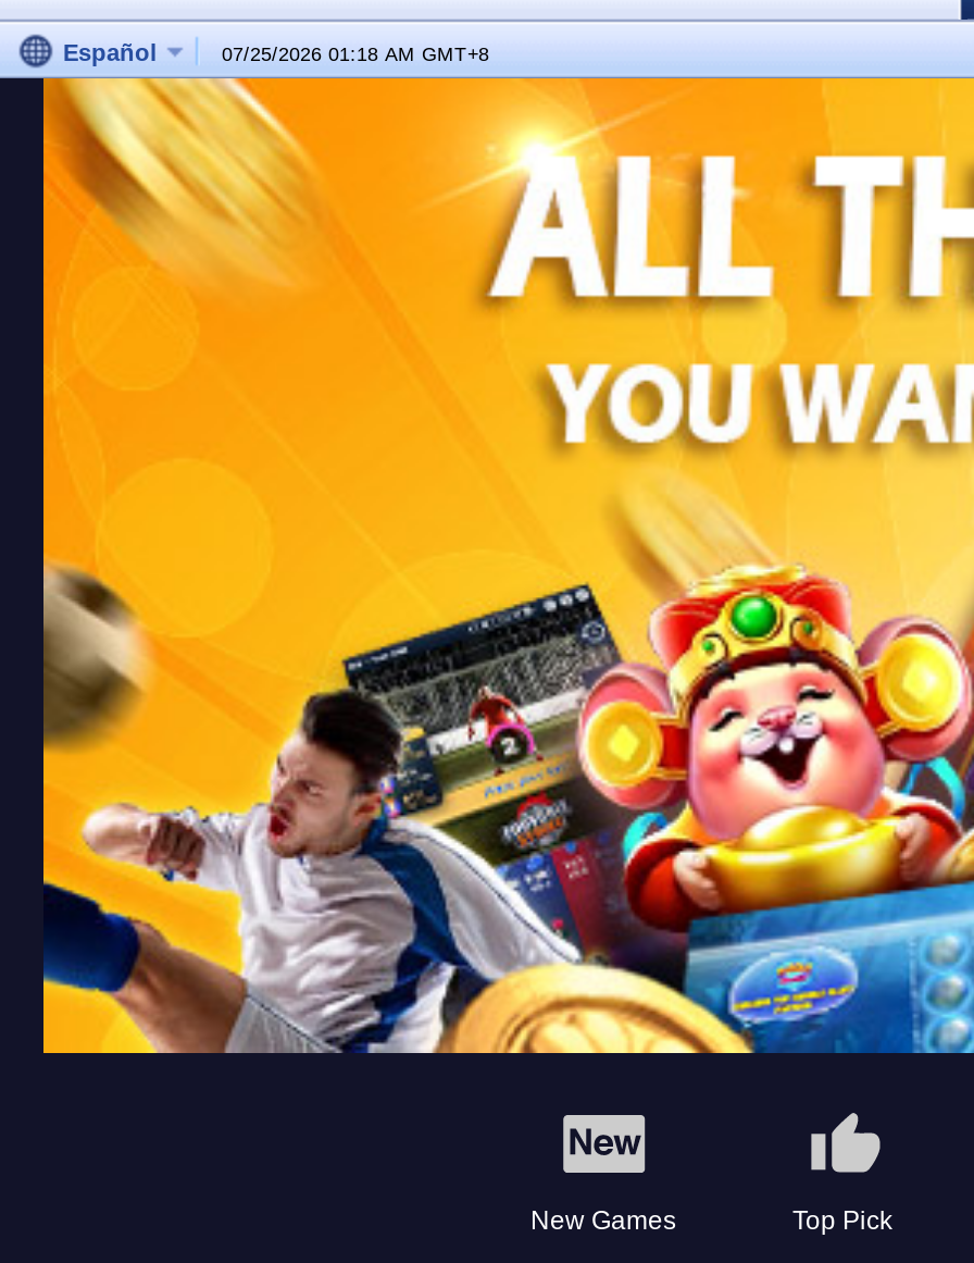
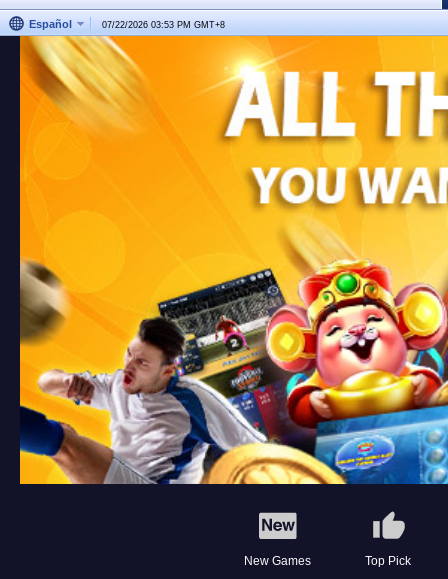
- 07/25/2026 01:18 AM GMT+8
+ 07/22/2026 03:53 PM GMT+8
